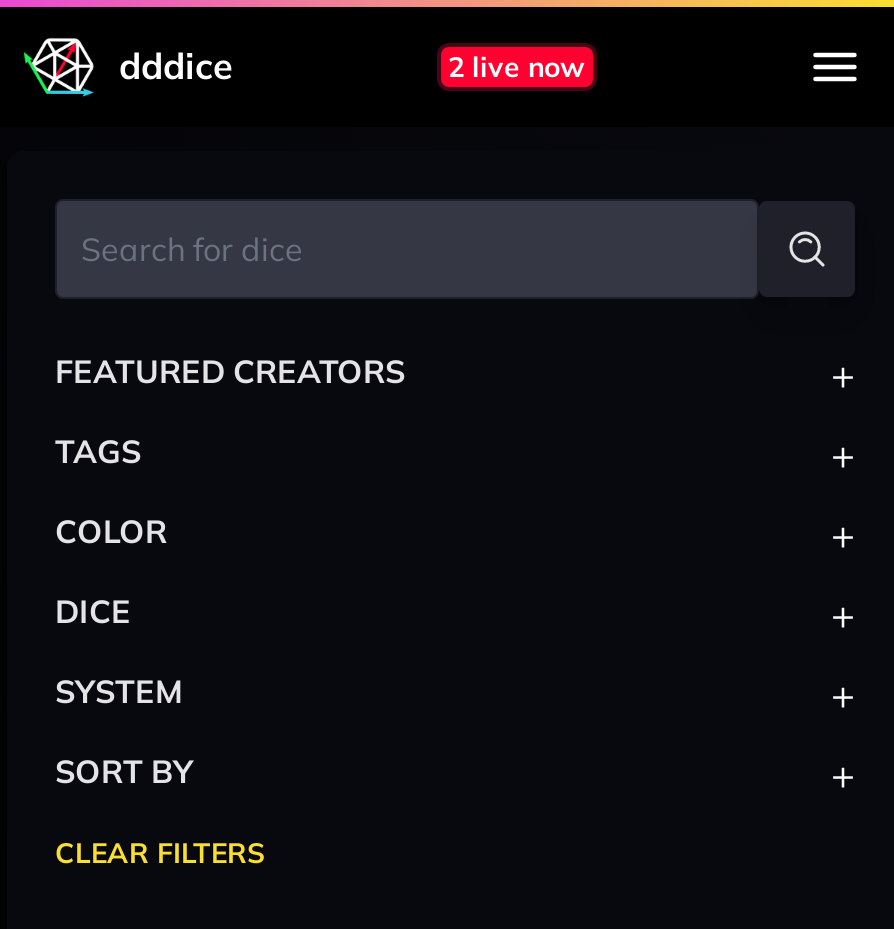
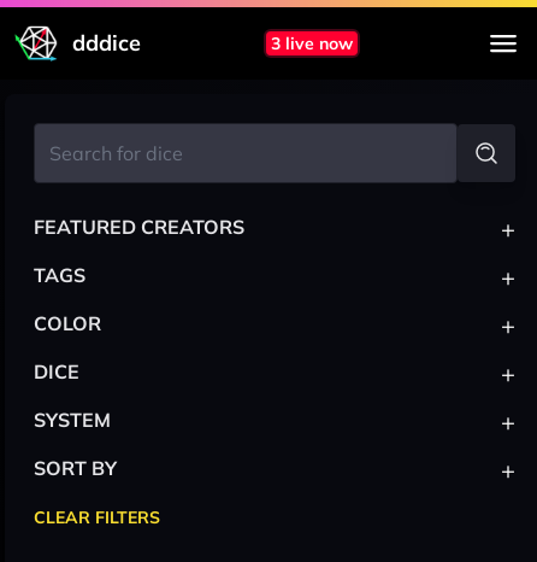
- 2 live now
+ 3 live now
